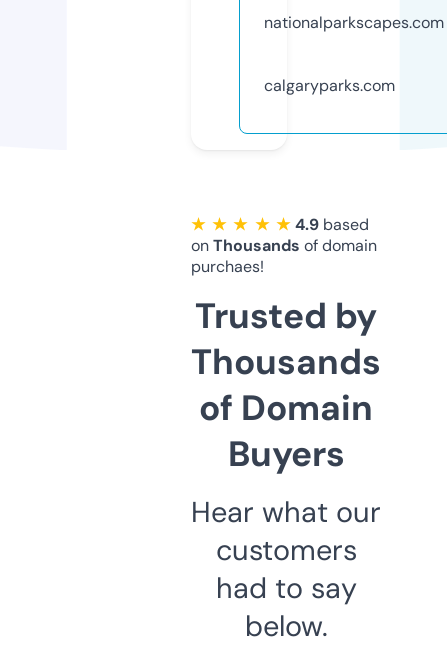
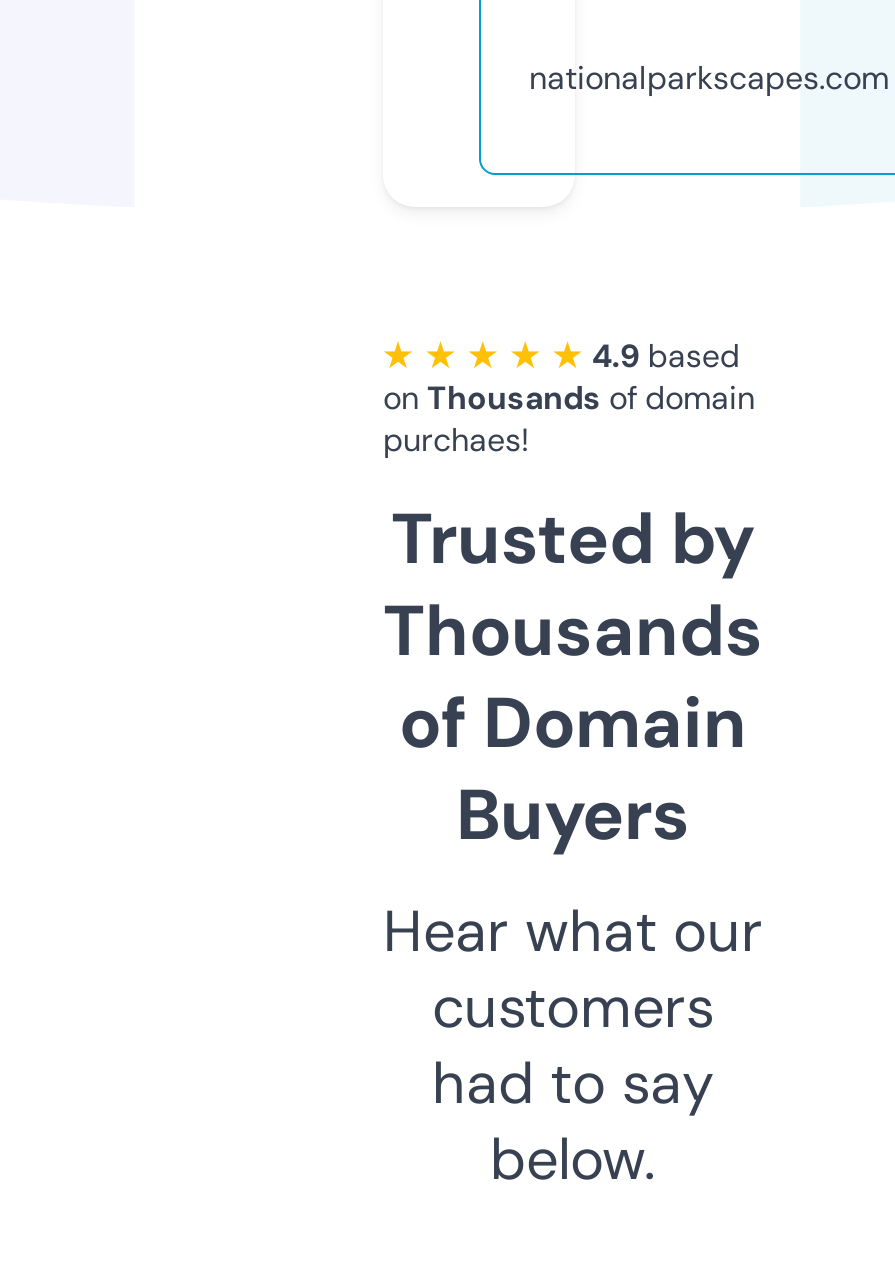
- calgaryparks.com
